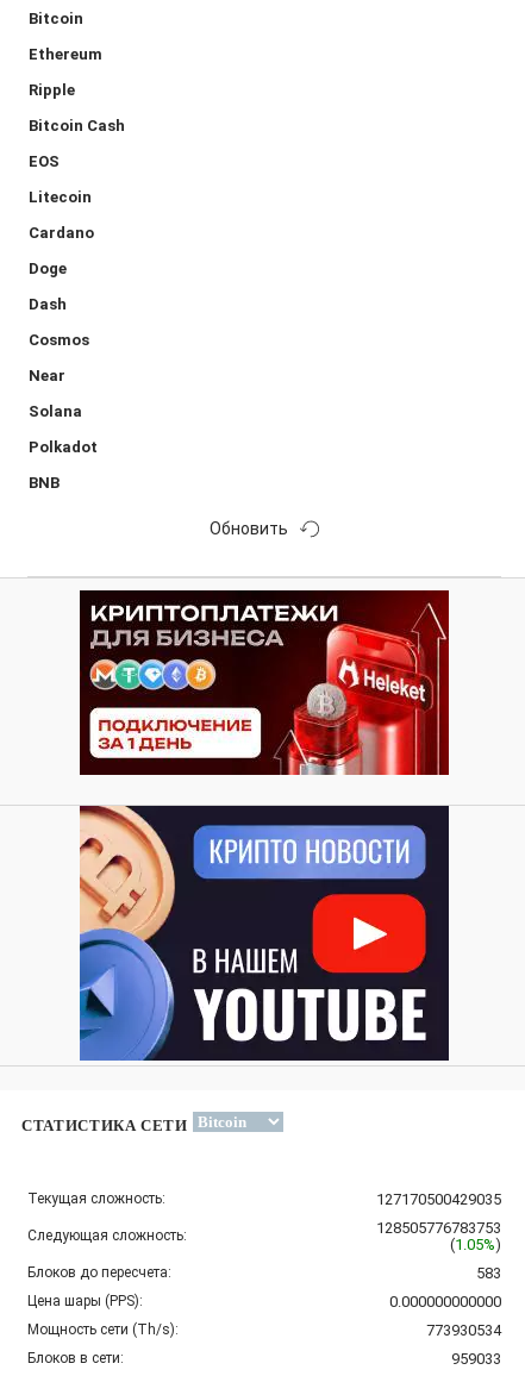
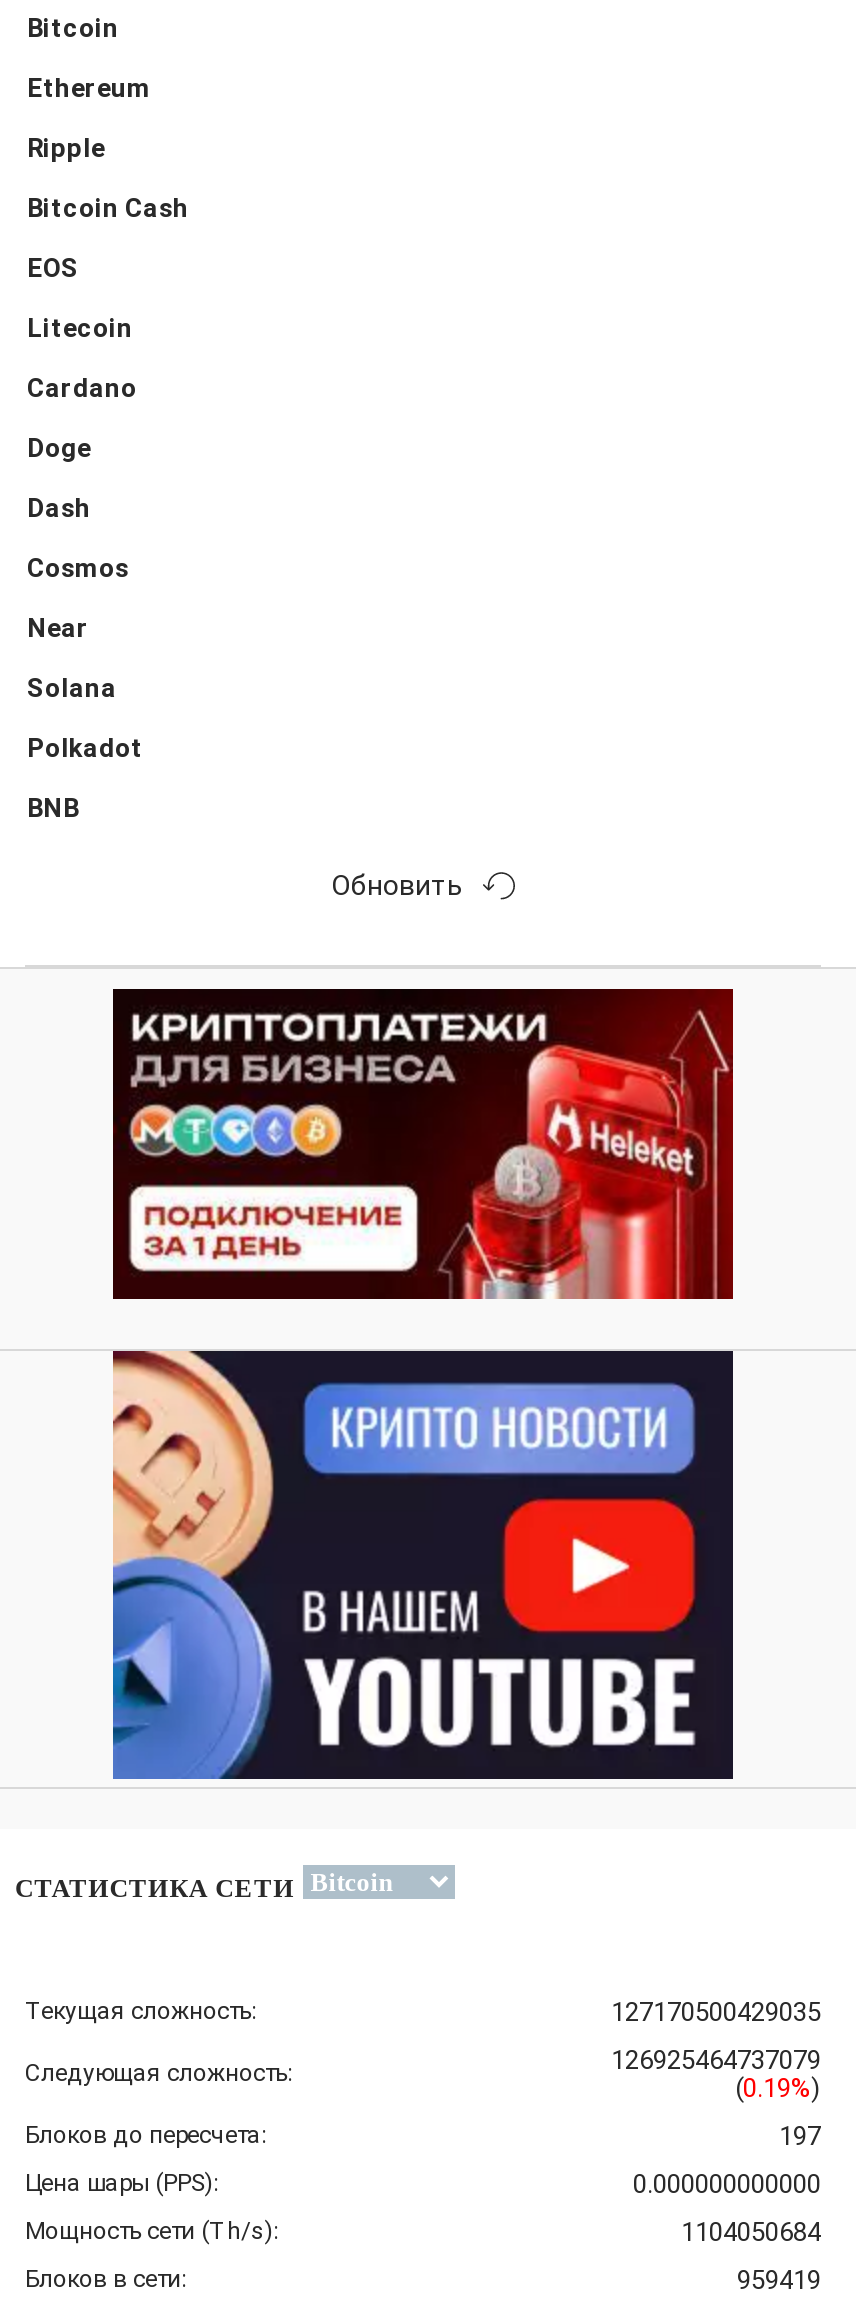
- 128505776783753
+ 126925464737079

- (1.05%)
+ (0.19%)

- 583
+ 197

- 773930534
+ 1104050684

- 959033
+ 959419
